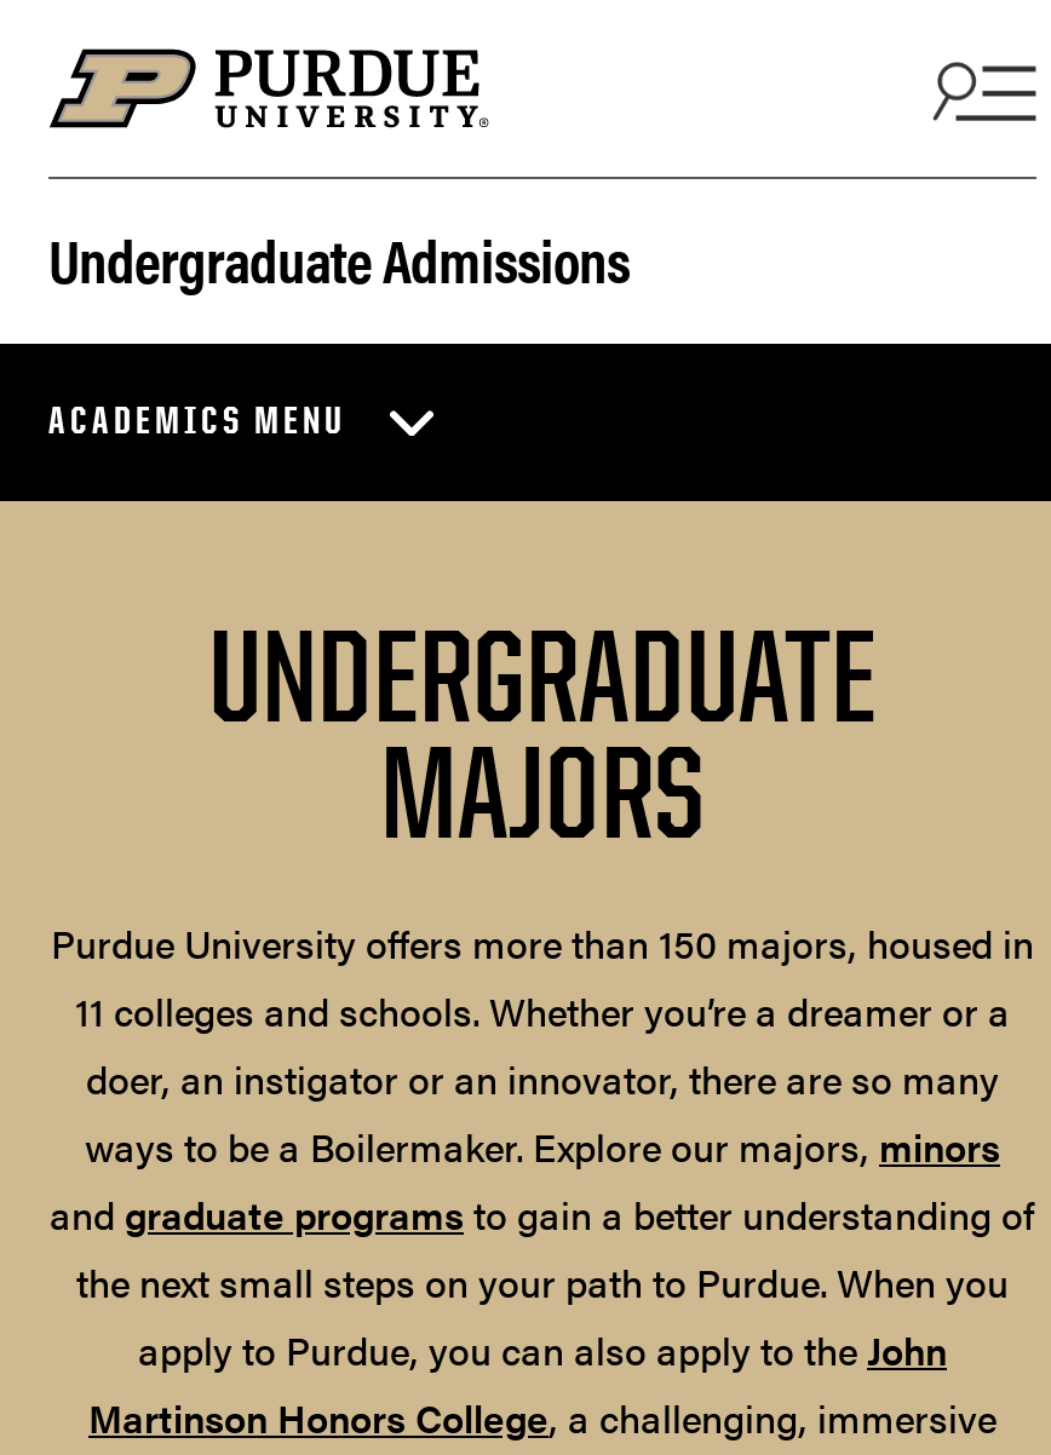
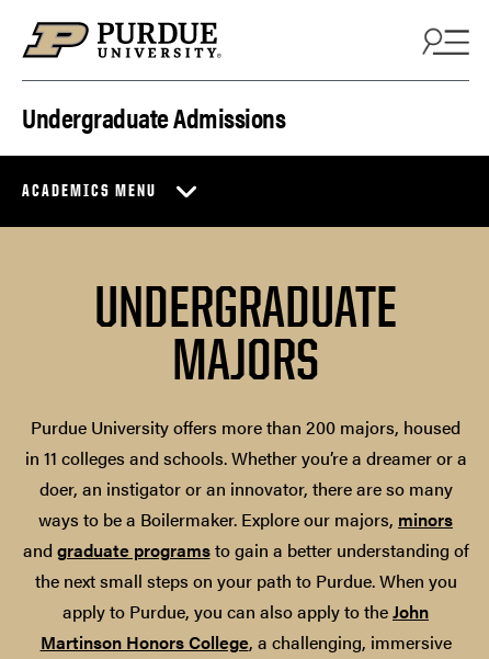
- Purdue University offers more than 150 majors, housed in
- 11 colleges and schools. Whether you’re a dreamer or a
+ Purdue University offers more than 200 majors, housed
+ in 11 colleges and schools. Whether you’re a dreamer or a
